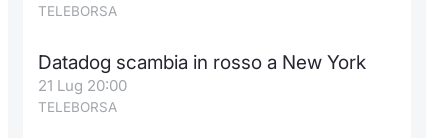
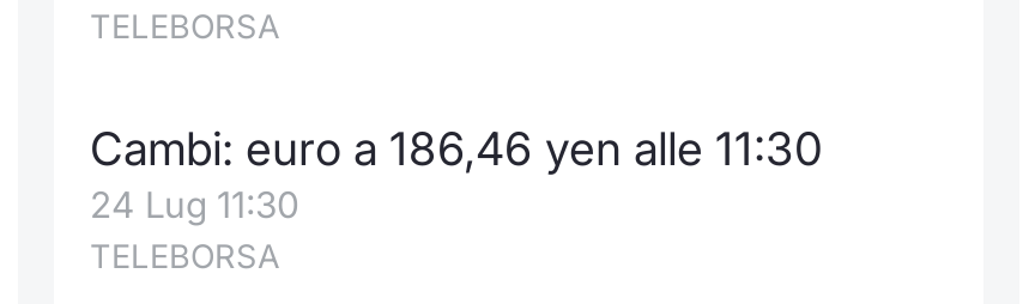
- Datadog scambia in rosso a New York
- 21 Lug 20:00
+ Cambi: euro a 186,46 yen alle 11:30
+ 24 Lug 11:30
